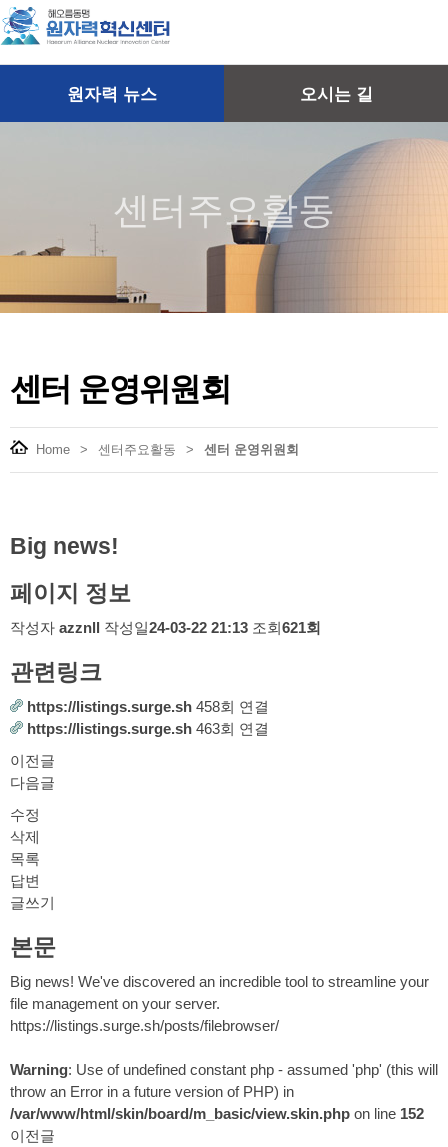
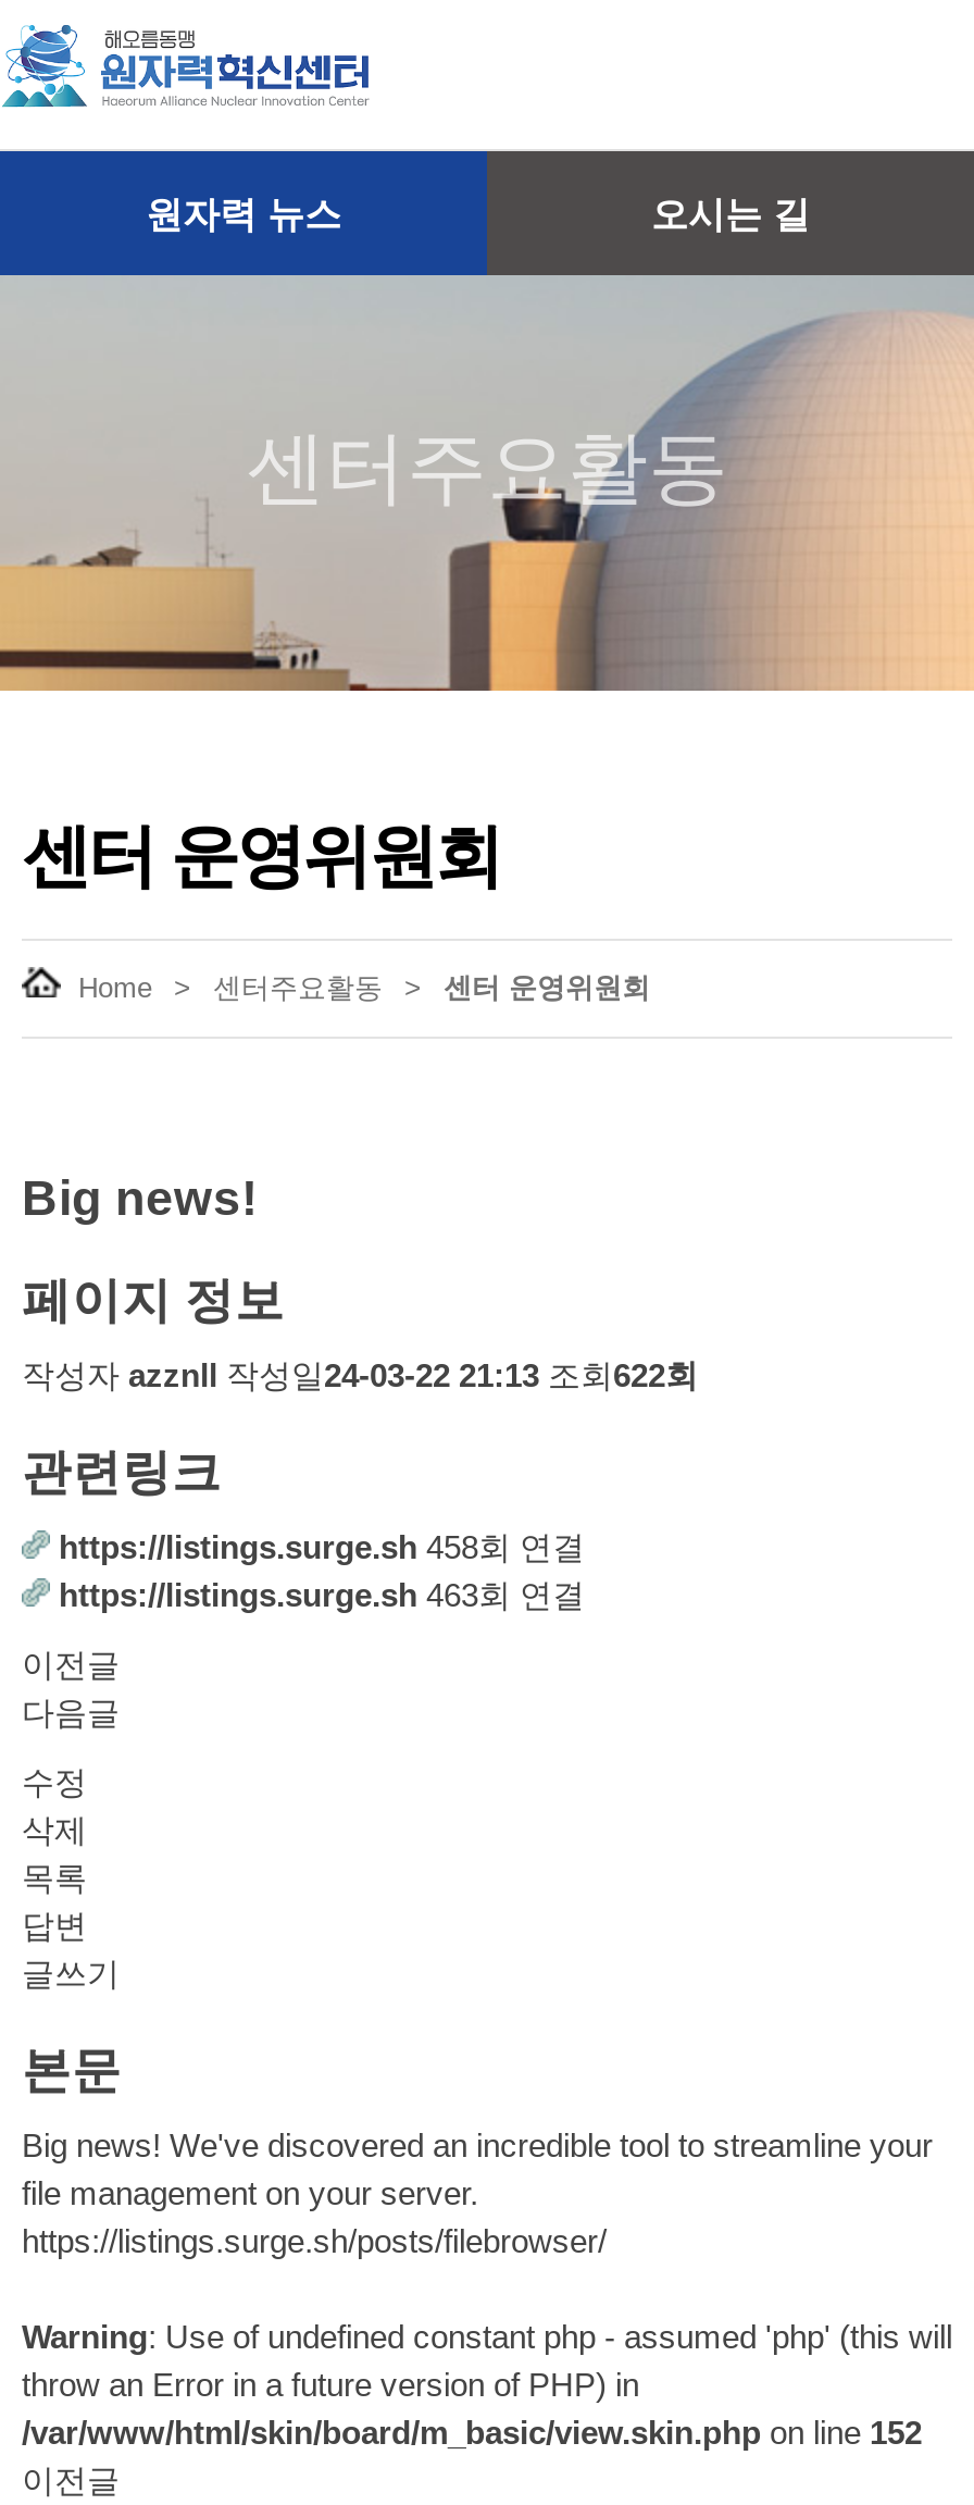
- 작성자 azznll 작성일 24-03-22 21:13 조회 621회
+ 작성자 azznll 작성일 24-03-22 21:13 조회 622회
